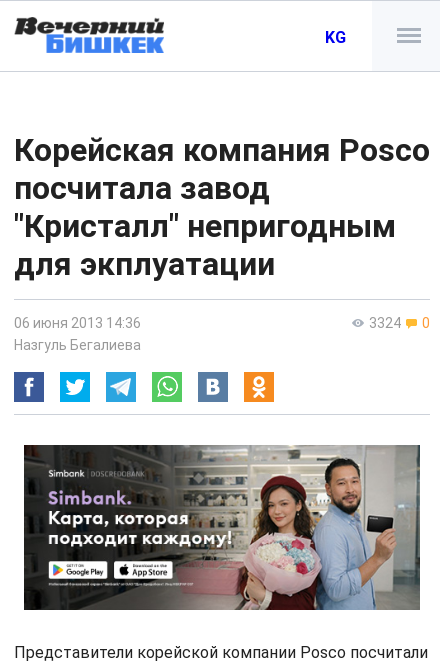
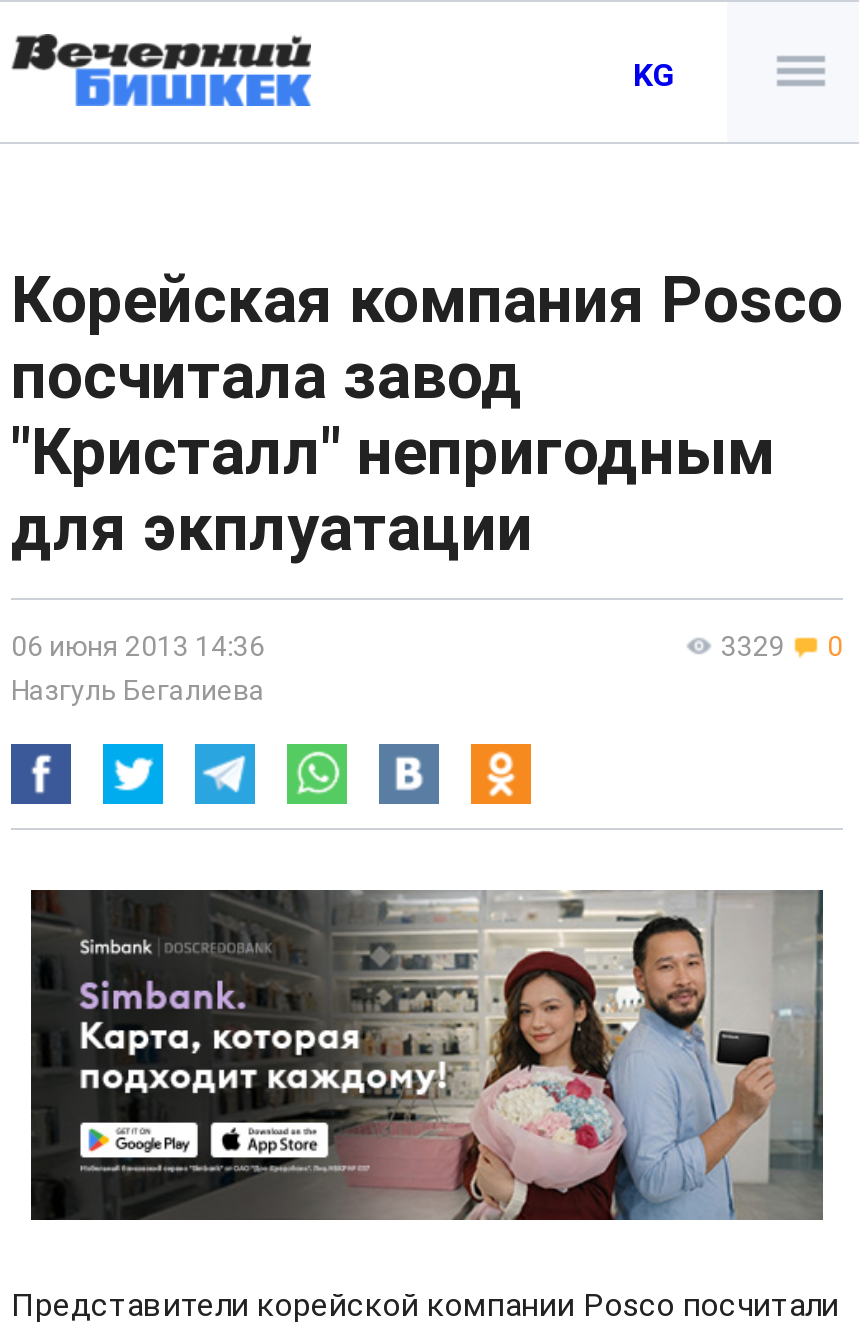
- 3324 0
+ 3329 0
